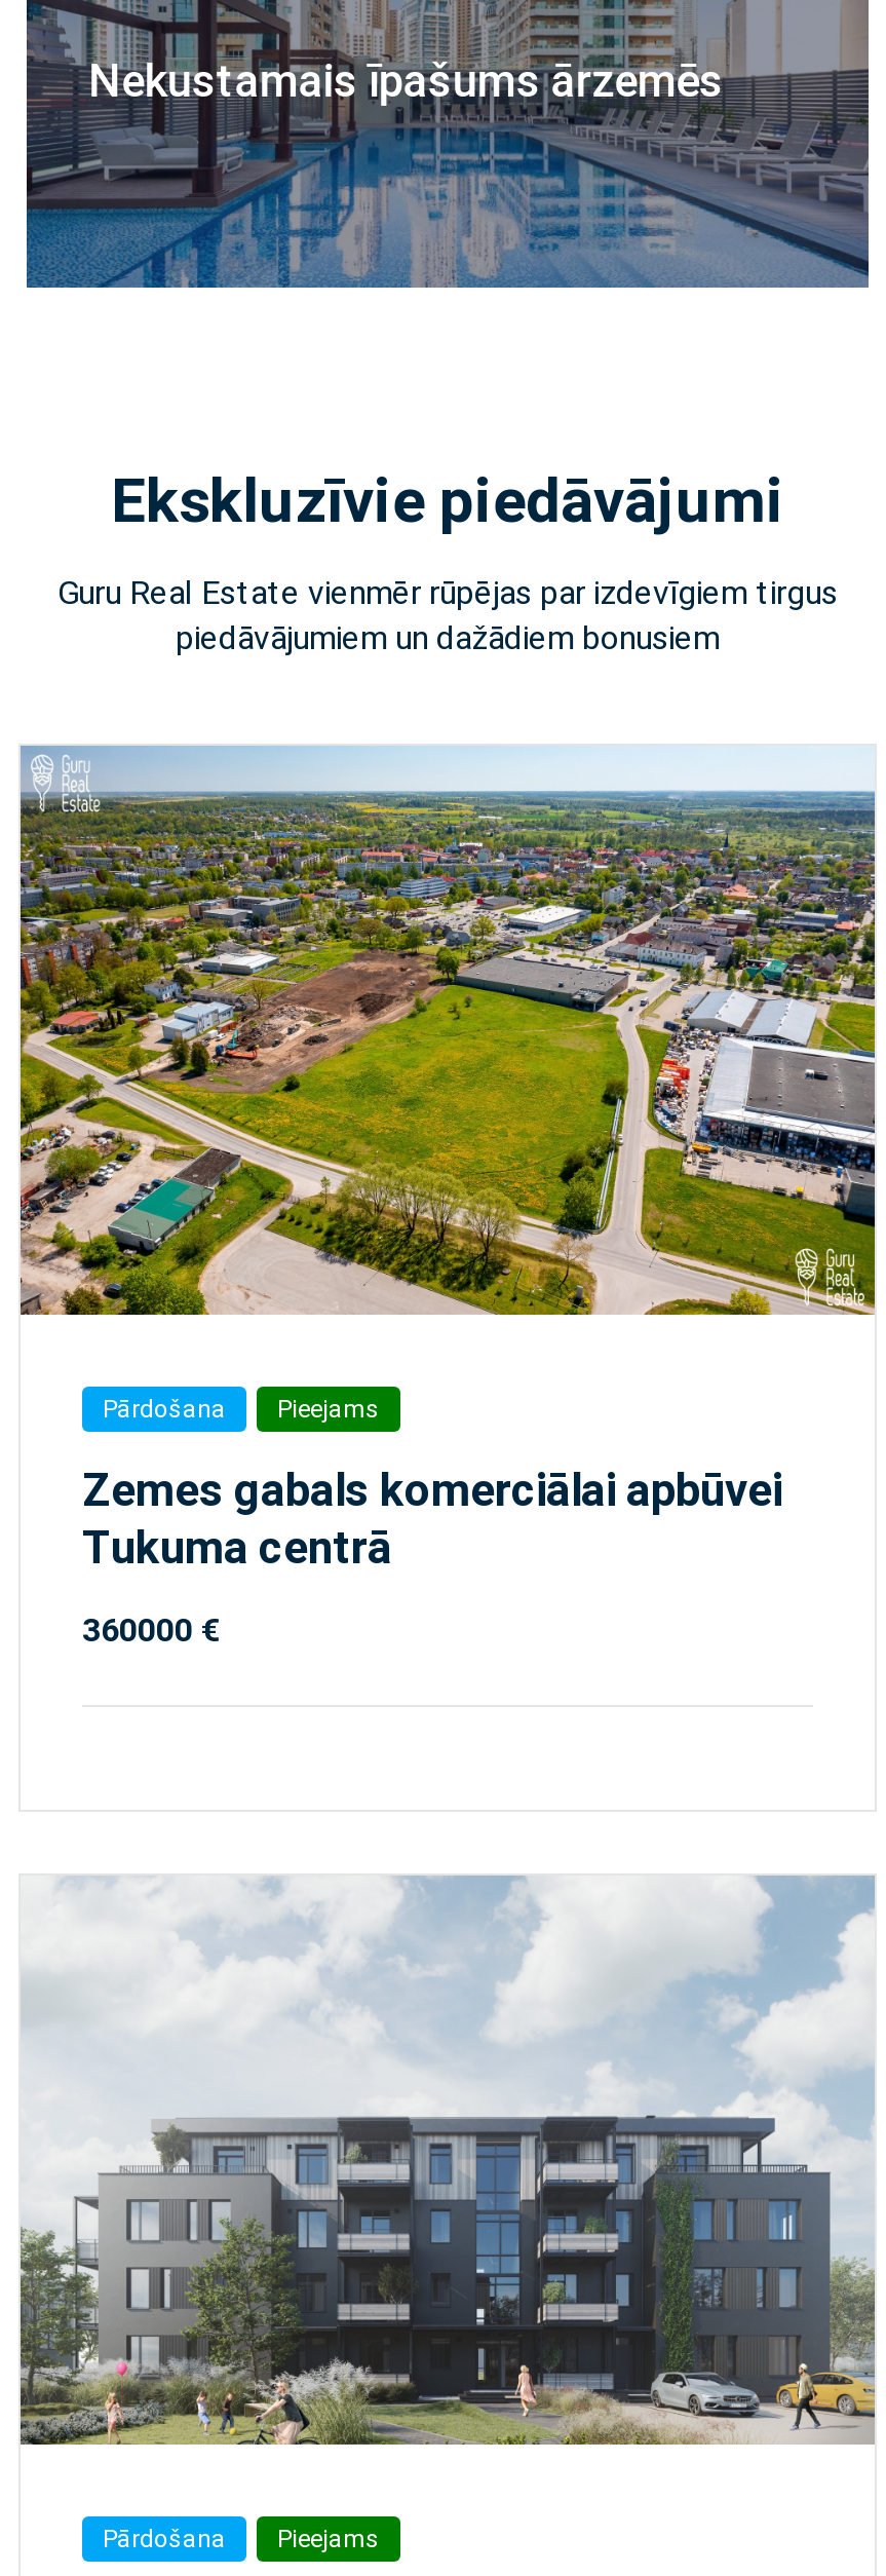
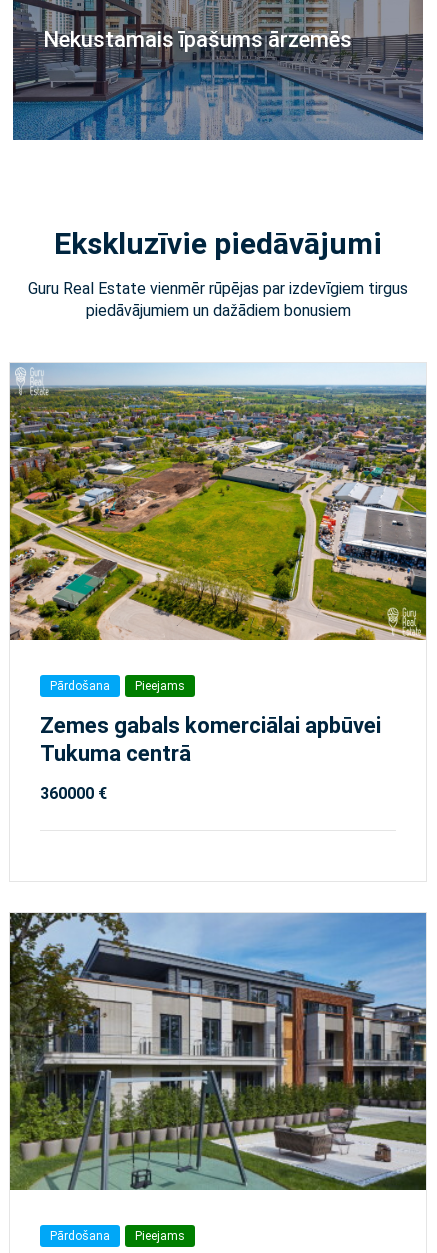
- [image]
+ [image]
